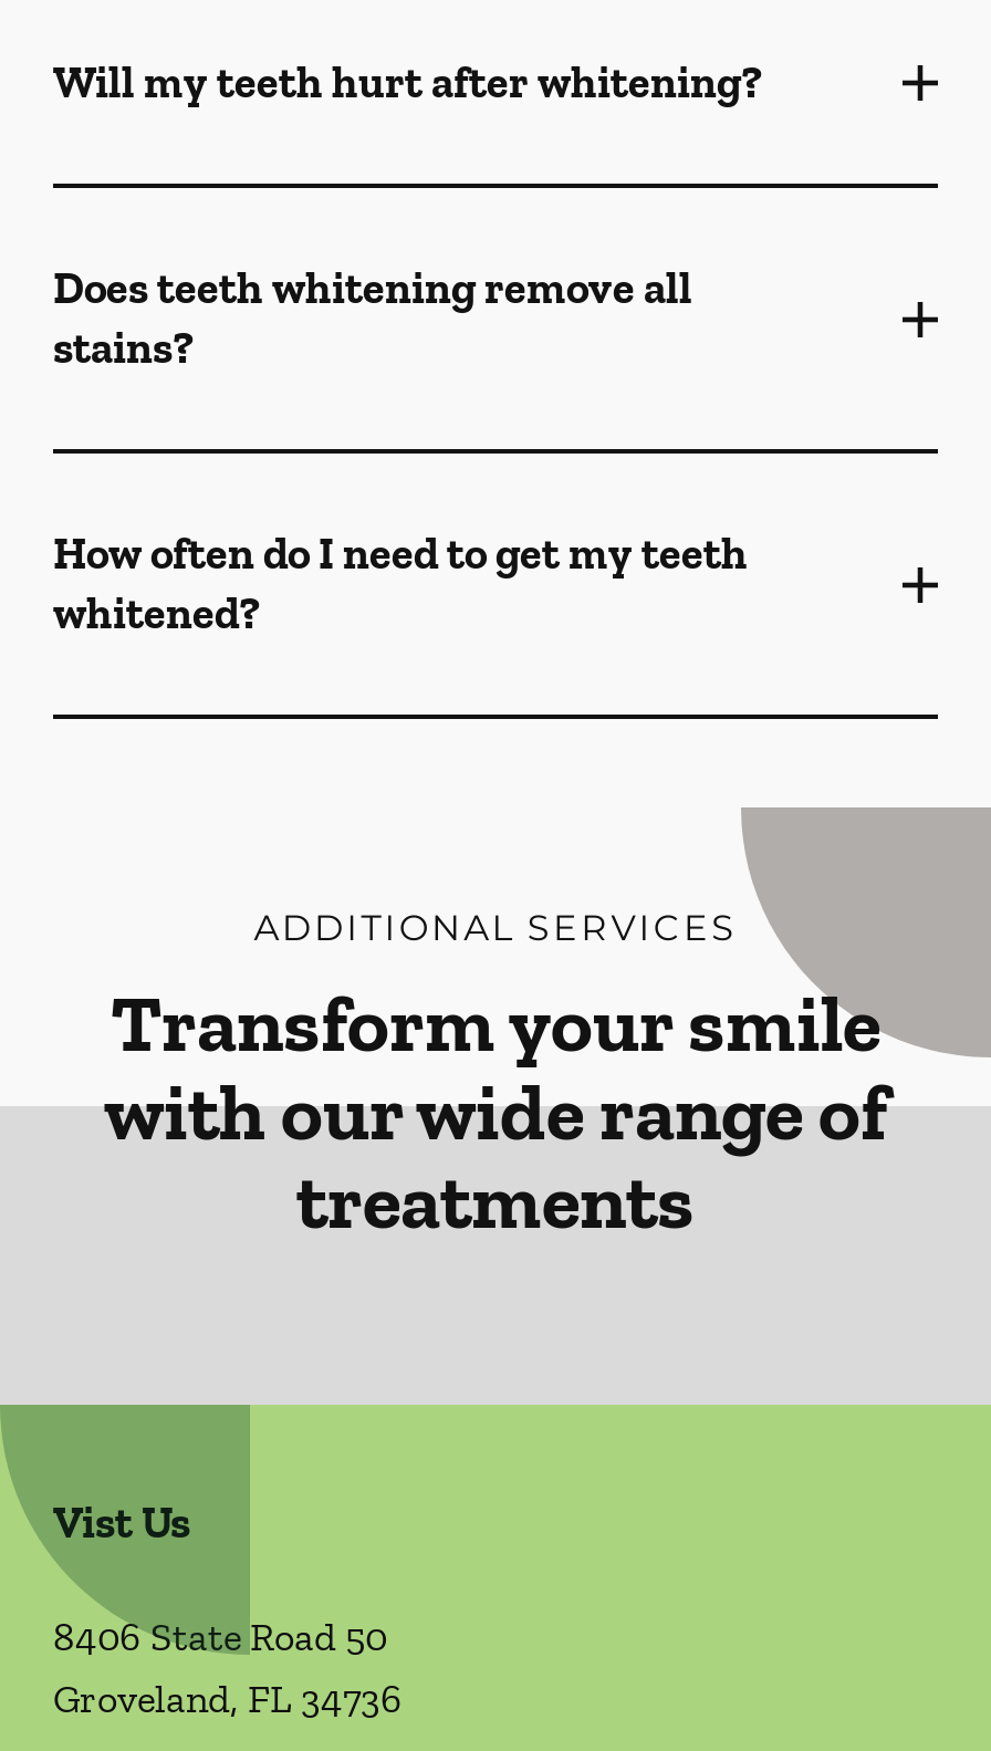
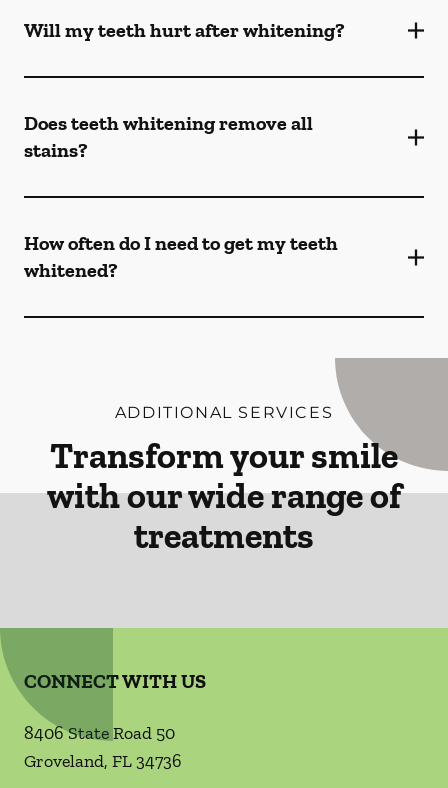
- Vist Us
+ CONNECT WITH US
